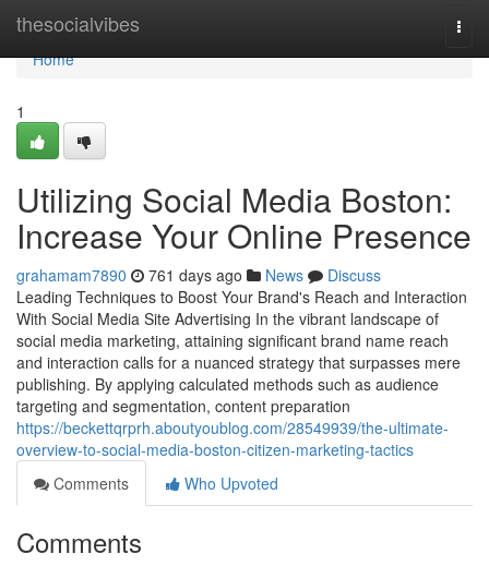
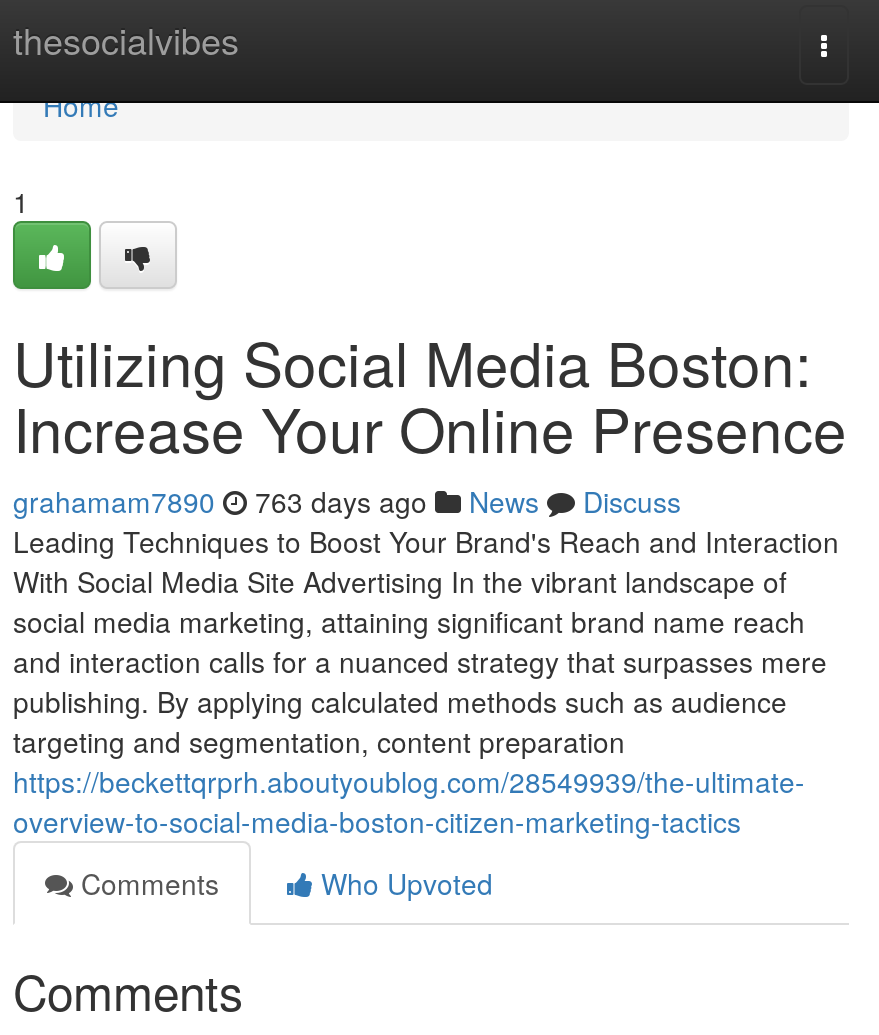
- grahamam7890 761 days ago News Discuss
+ grahamam7890 763 days ago News Discuss
